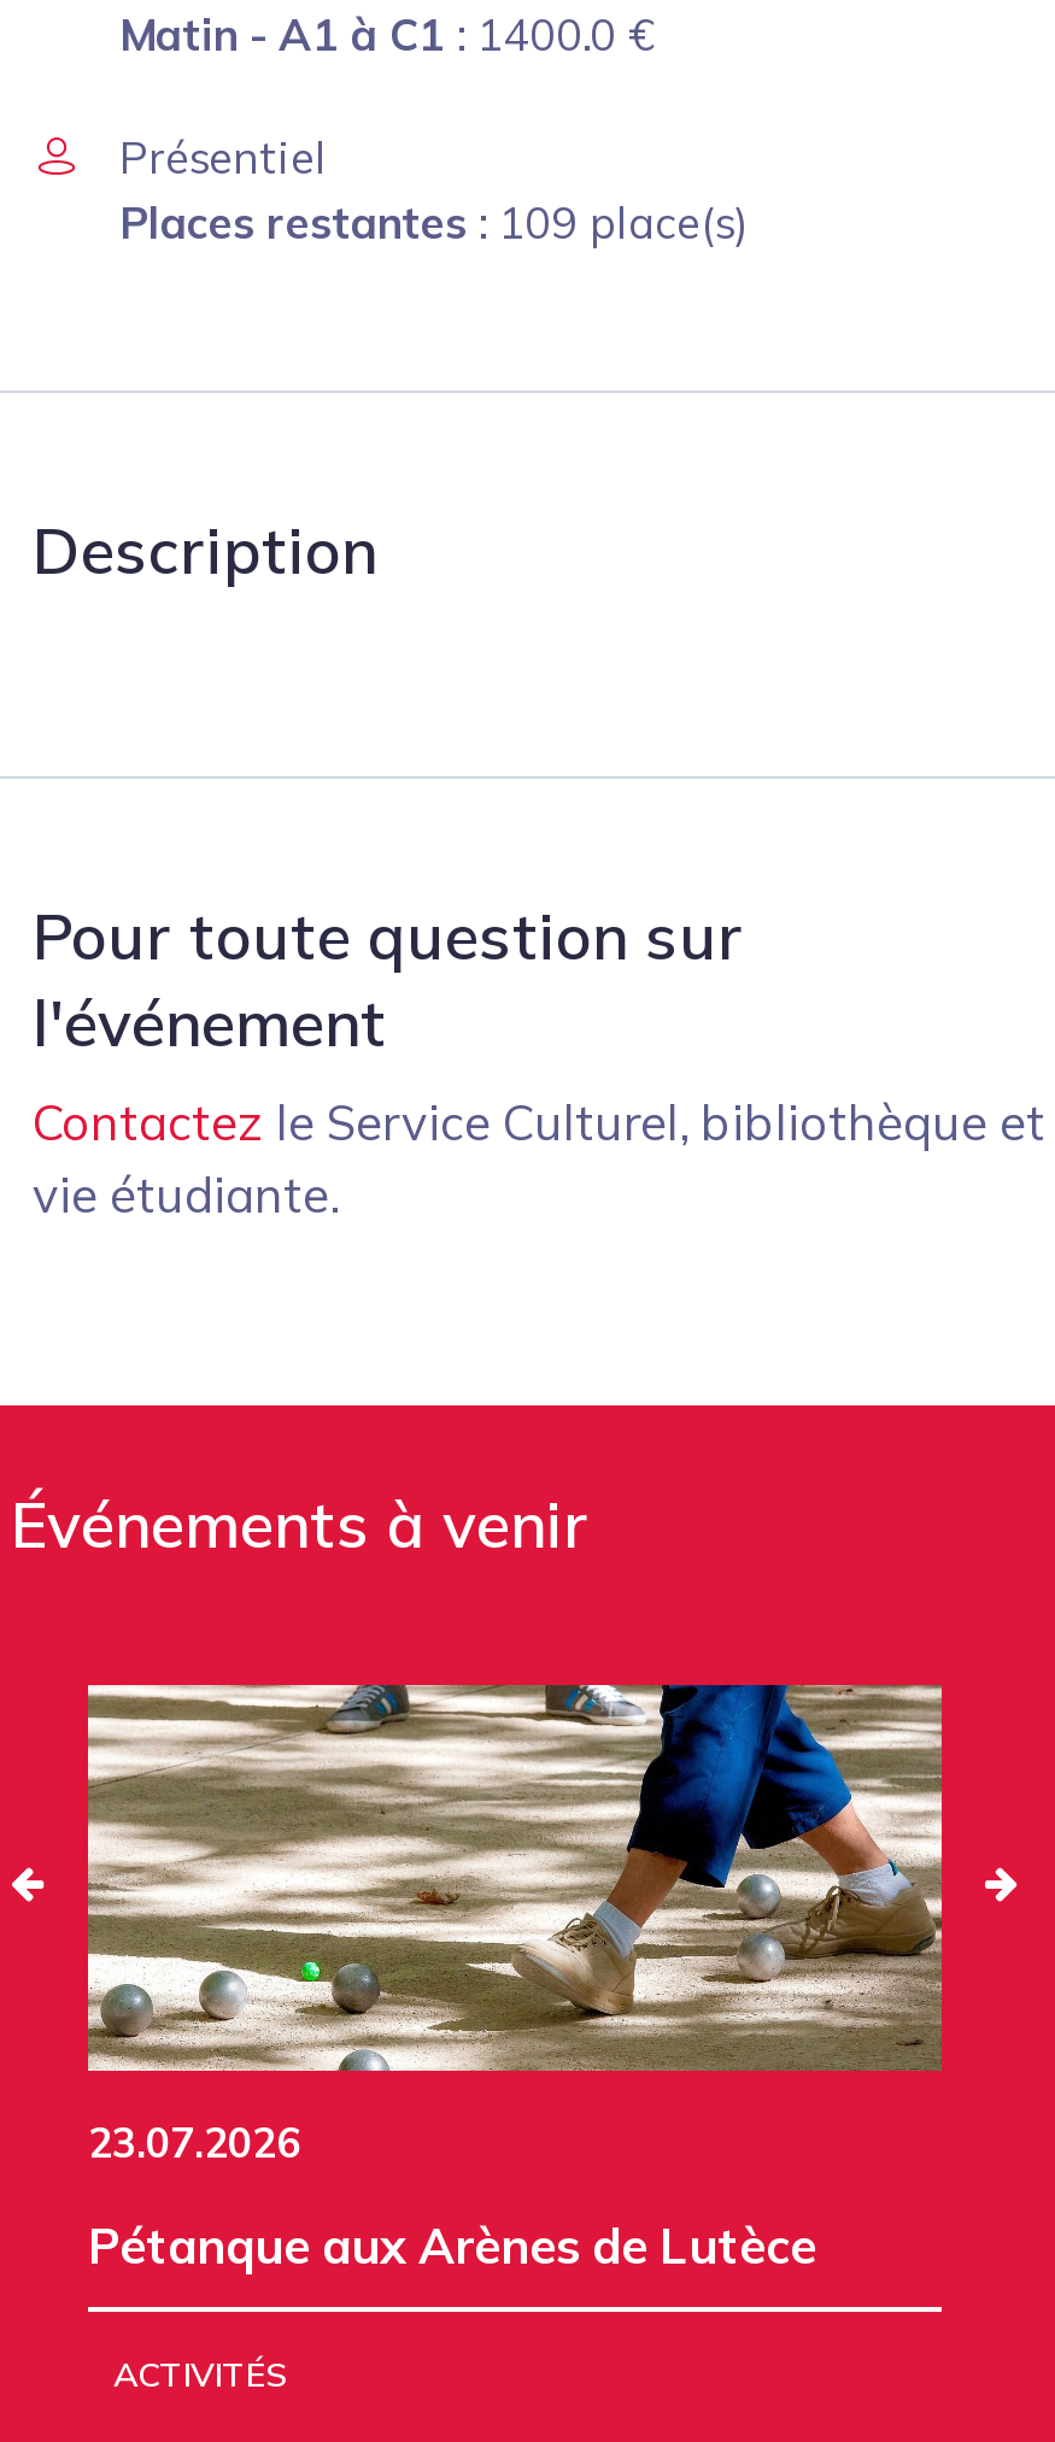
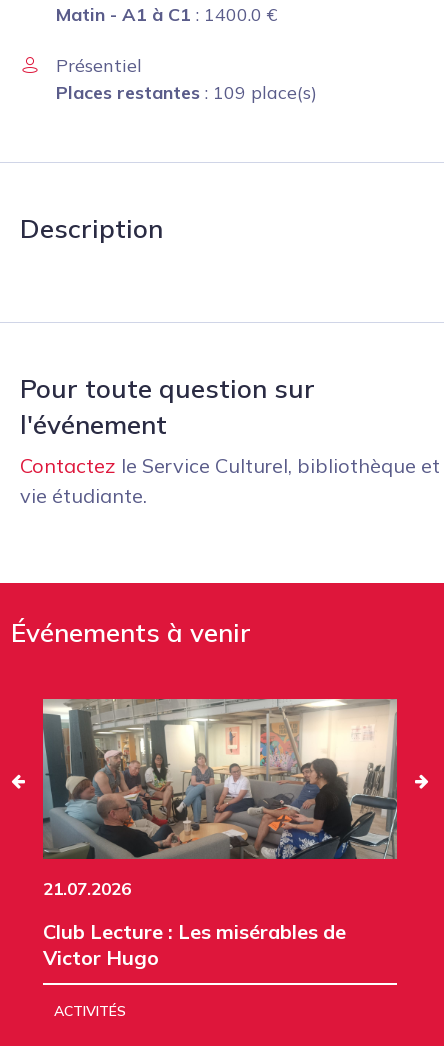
- [image]
- 23.07.2026
+ [image]
+ 21.07.2026

- Pétanque aux Arènes de Lutèce
+ Club Lecture : Les misérables de
+ Victor Hugo
